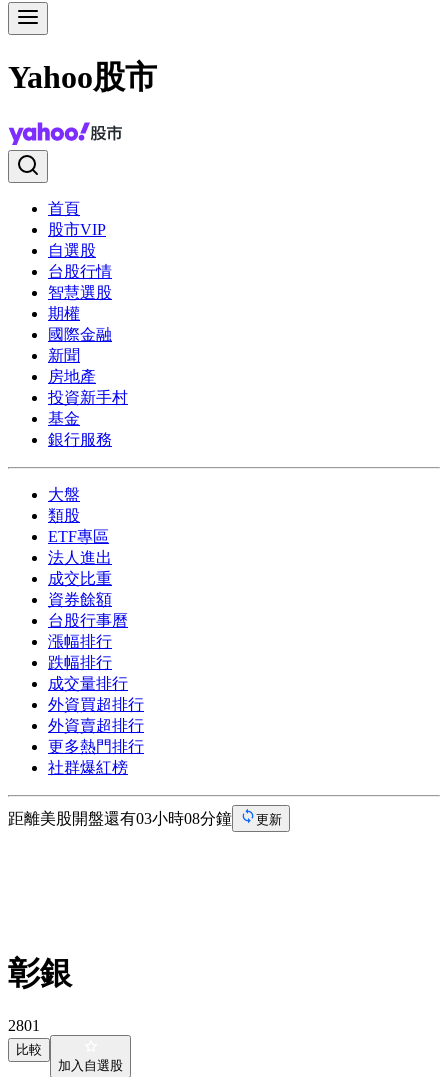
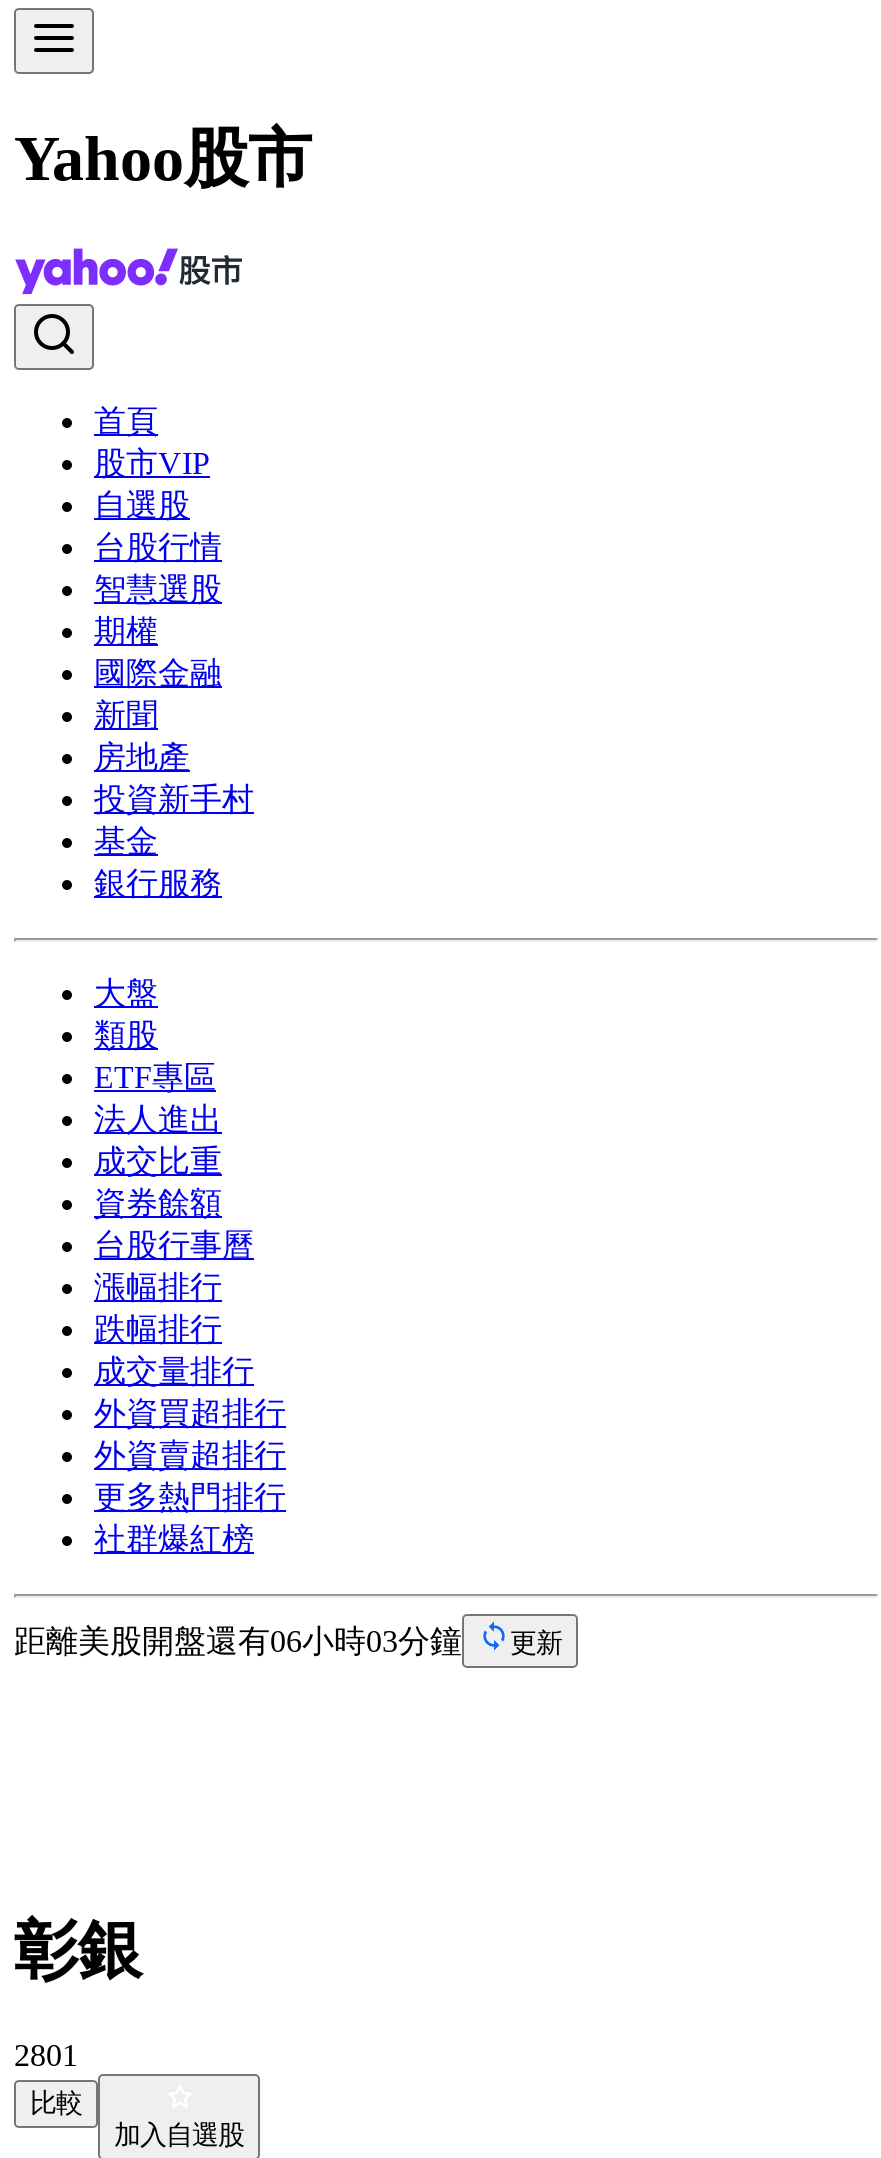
- 距離美股開盤還有03小時08分鐘
+ 距離美股開盤還有06小時03分鐘
